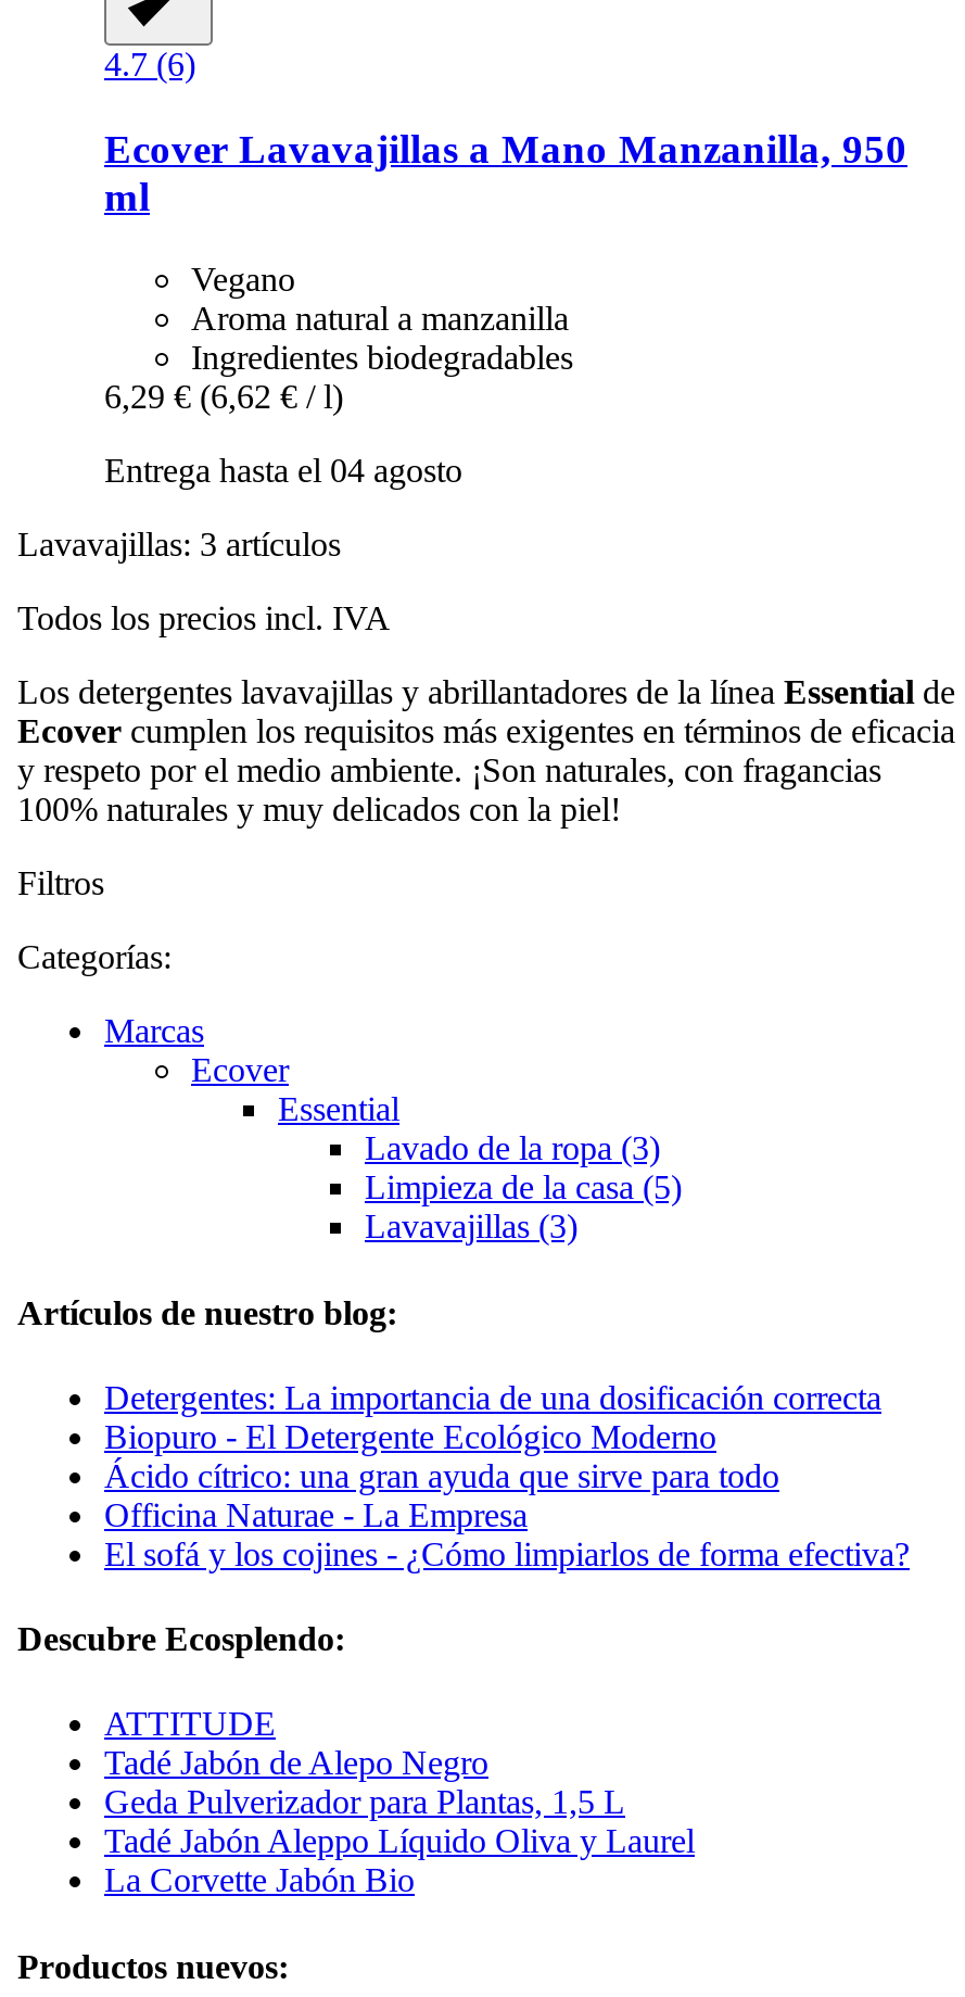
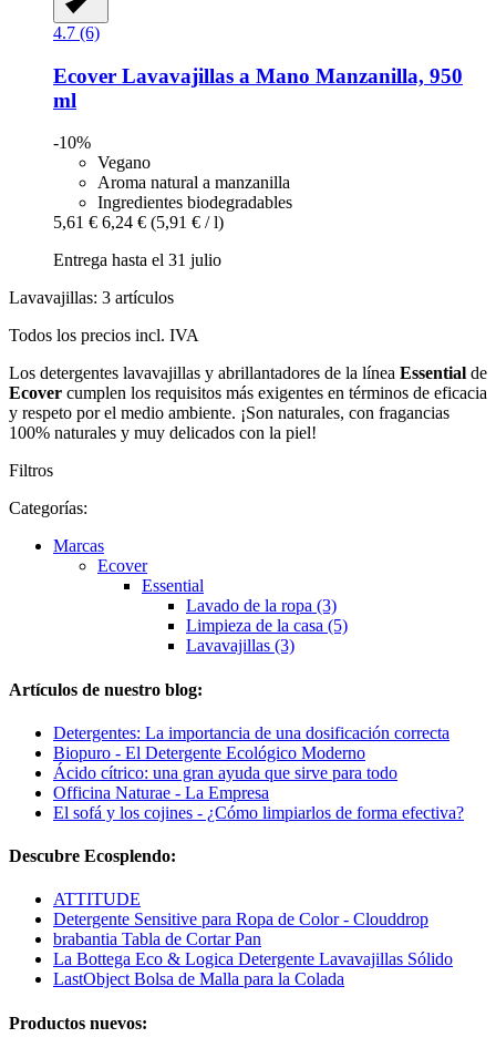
+ -10%

- 6,29 € (6,62 € / l)
+ 5,61 € 6,24 € (5,91 € / l)

- Entrega hasta el 04 agosto
+ Entrega hasta el 31 julio

- Tadé Jabón de Alepo Negro
- Geda Pulverizador para Plantas, 1,5 L
- Tadé Jabón Aleppo Líquido Oliva y Laurel
- La Corvette Jabón Bio
+ Detergente Sensitive para Ropa de Color - Clouddrop
+ brabantia Tabla de Cortar Pan
+ La Bottega Eco & Logica Detergente Lavavajillas Sólido
+ LastObject Bolsa de Malla para la Colada
